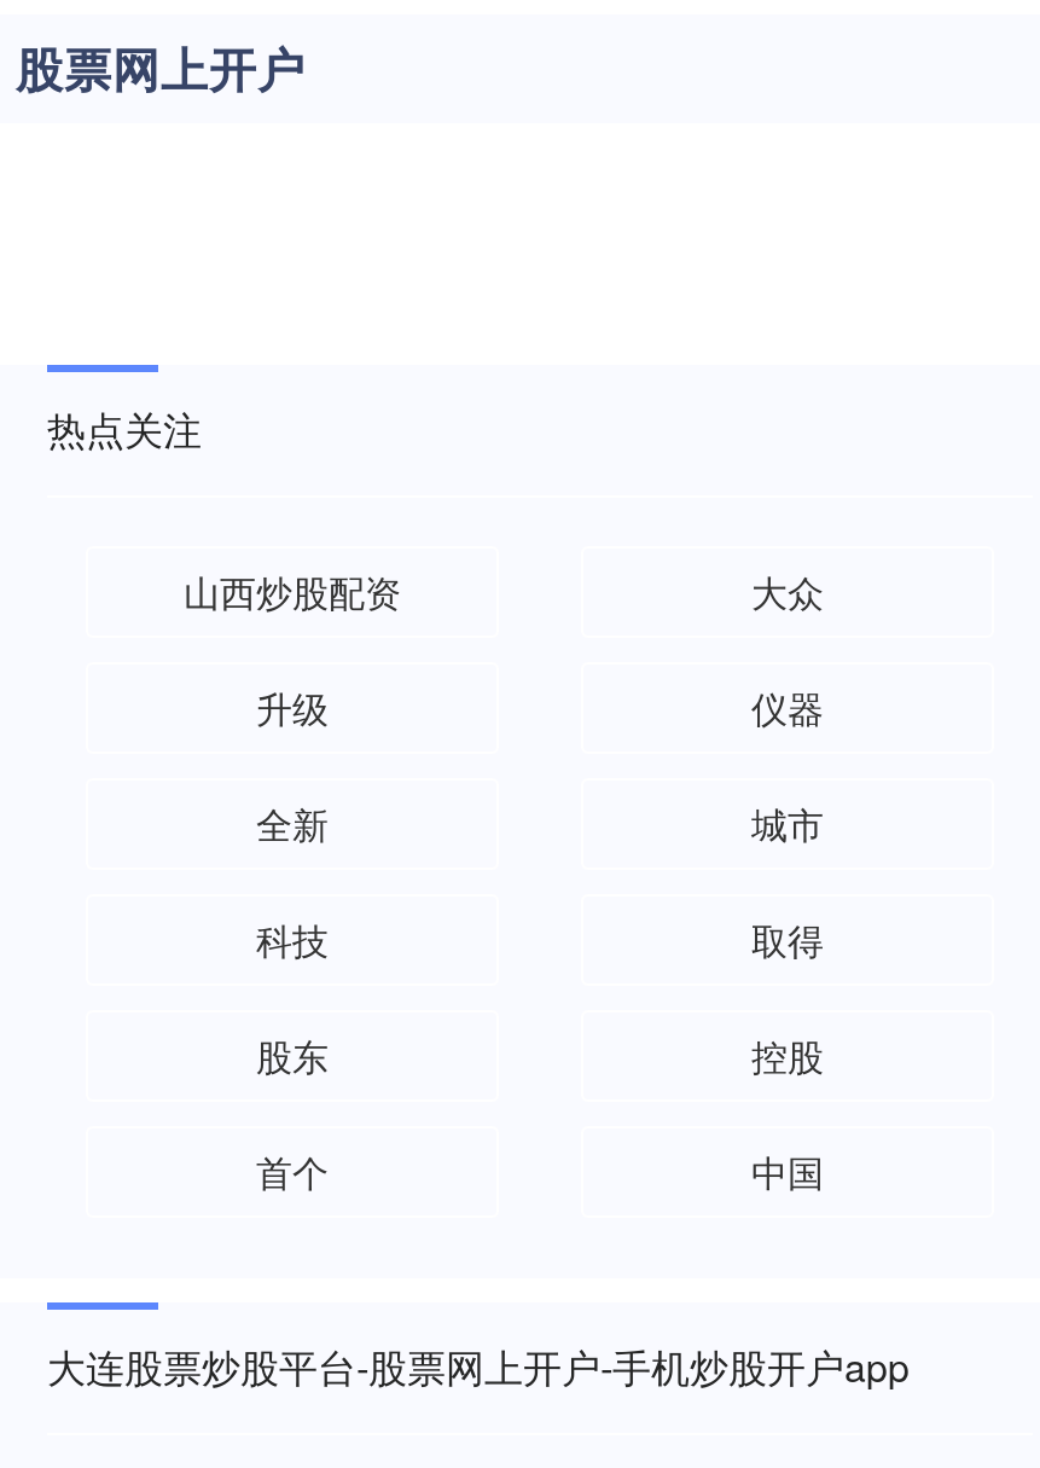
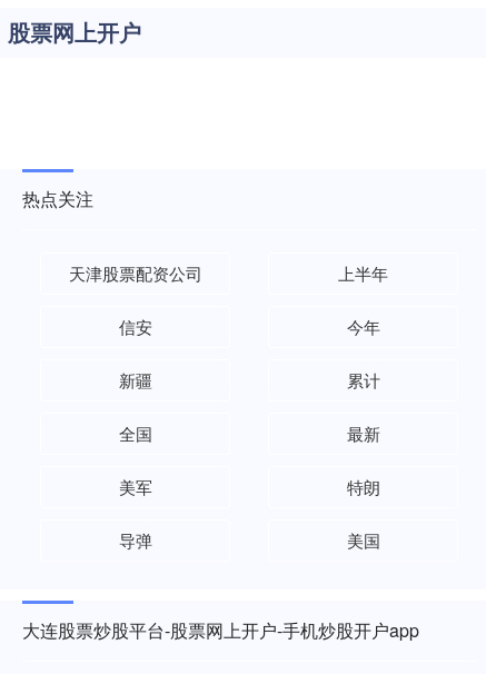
- 山西炒股配资
- 大众
+ 天津股票配资公司
+ 上半年

- 升级
- 仪器
+ 信安
+ 今年

- 全新
- 城市
+ 新疆
+ 累计

- 科技
- 取得
+ 全国
+ 最新

- 股东
- 控股
+ 美军
+ 特朗

- 首个
- 中国
+ 导弹
+ 美国
